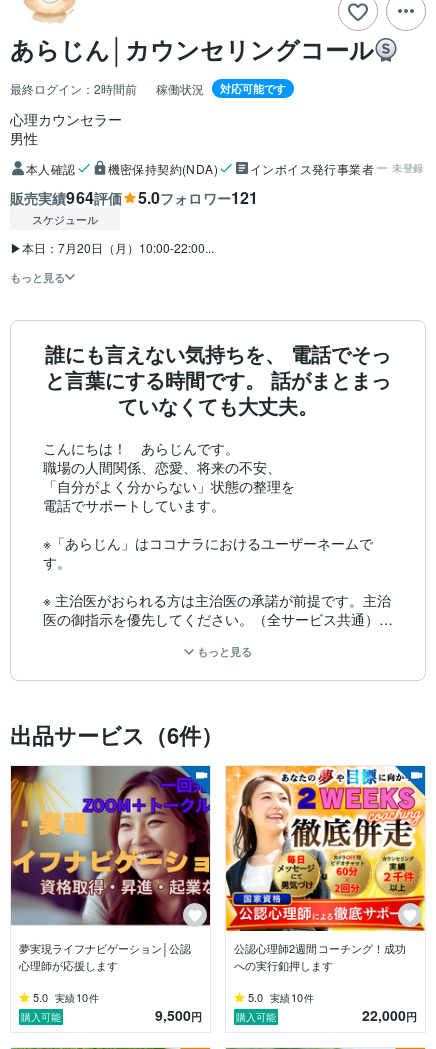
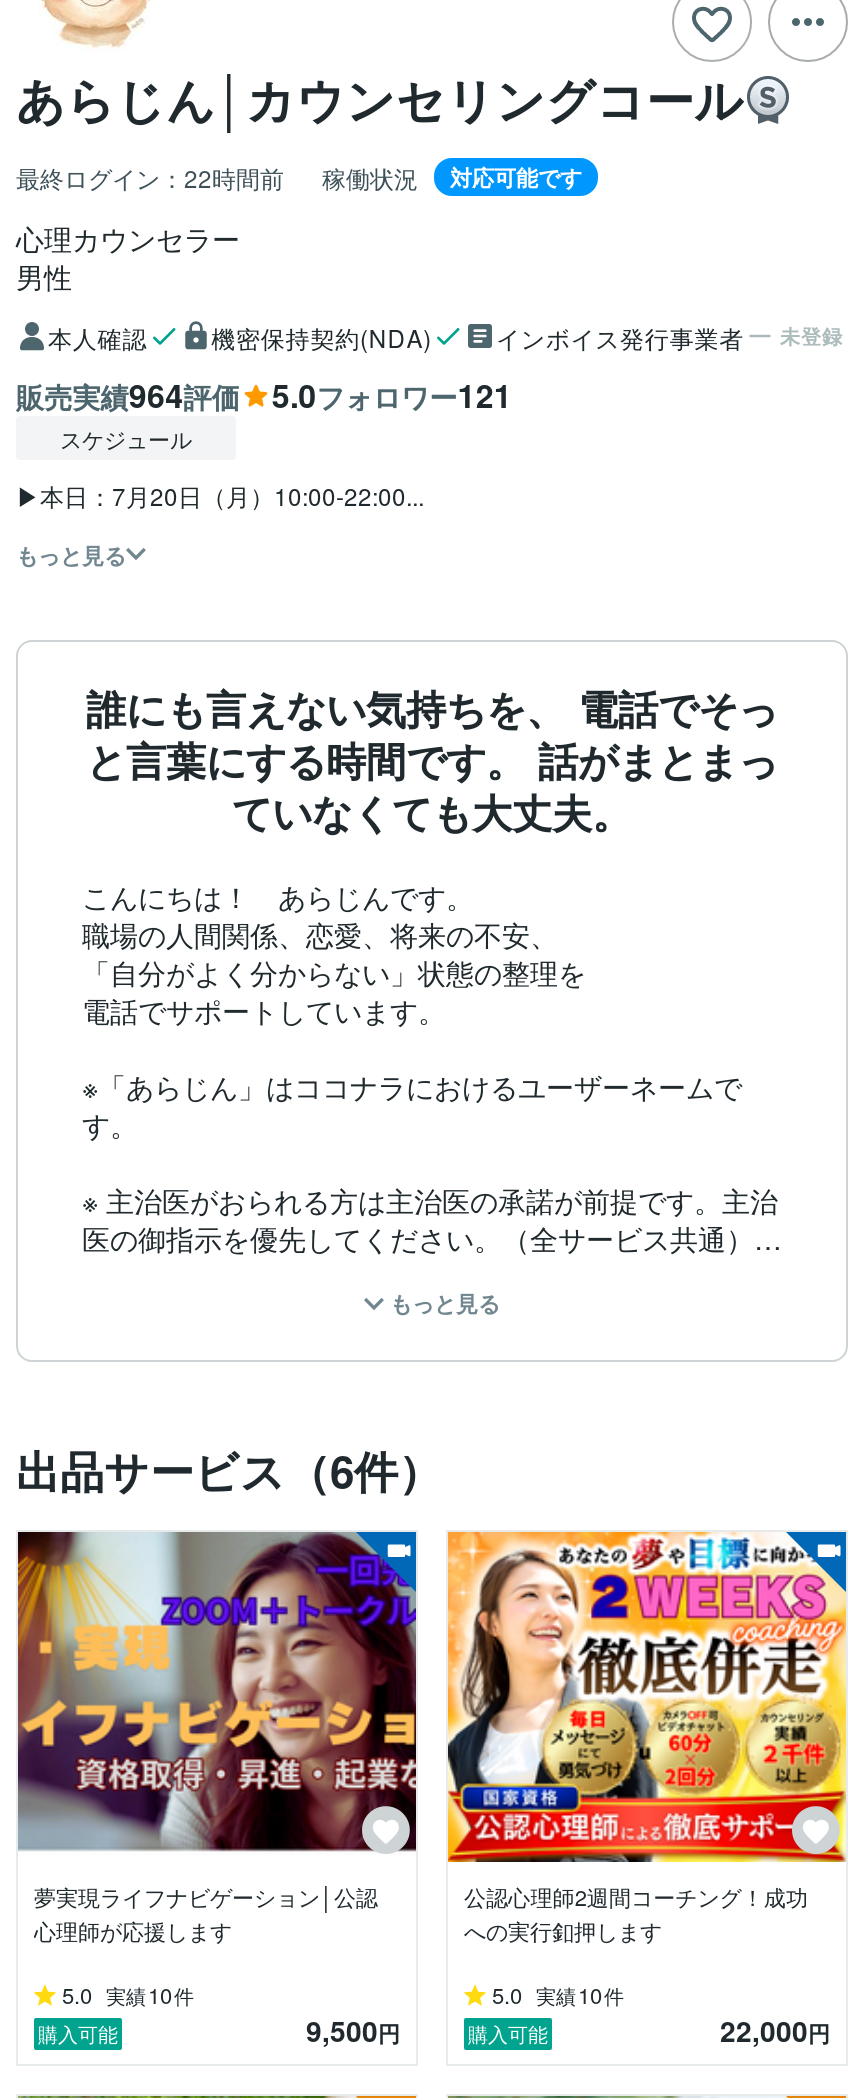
- 最終ログイン：2時間前
+ 最終ログイン：22時間前
